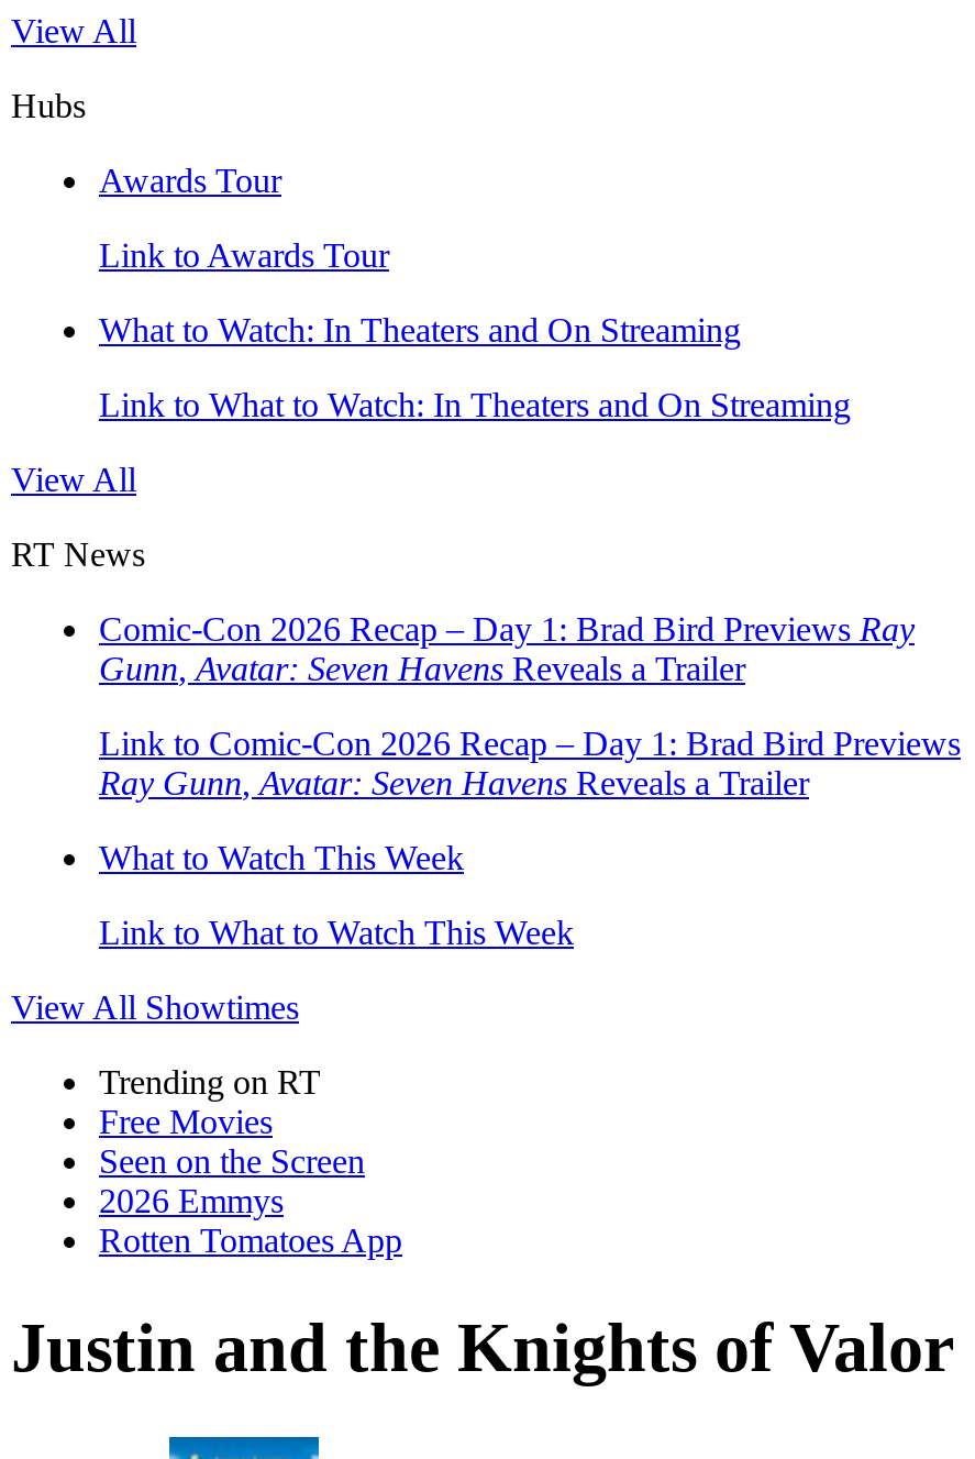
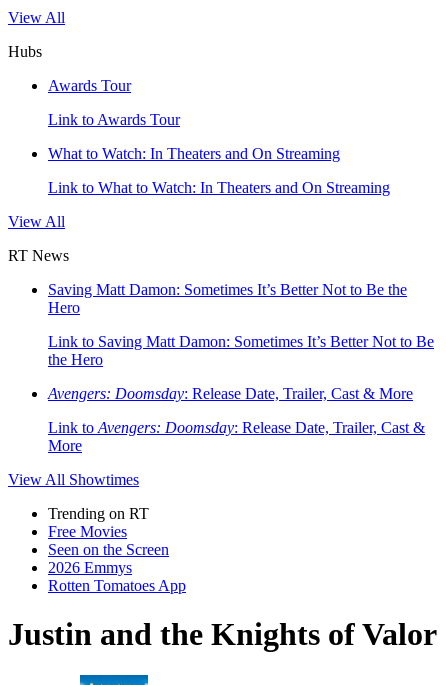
- Comic-Con 2026 Recap – Day 1: Brad Bird Previews Ray
- Gunn, Avatar: Seven Havens Reveals a Trailer
+ Saving Matt Damon: Sometimes It’s Better Not to Be the
+ Hero

- Link to Comic-Con 2026 Recap – Day 1: Brad Bird Previews
- Ray Gunn, Avatar: Seven Havens Reveals a Trailer
+ Link to Saving Matt Damon: Sometimes It’s Better Not to Be
+ the Hero

- What to Watch This Week
+ Avengers: Doomsday: Release Date, Trailer, Cast & More

- Link to What to Watch This Week
+ Link to Avengers: Doomsday: Release Date, Trailer, Cast &
+ More
